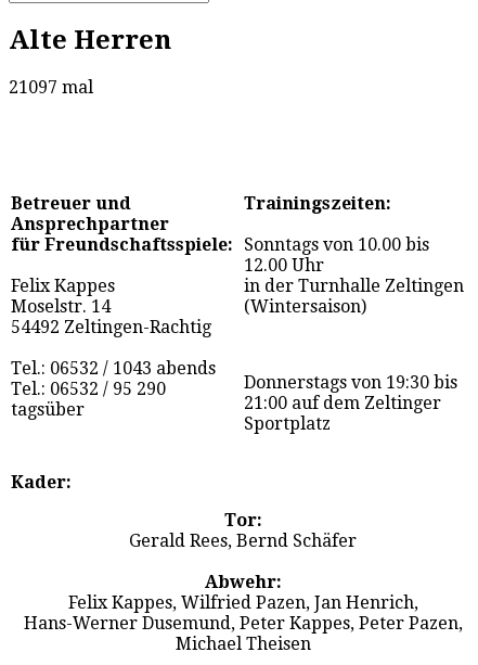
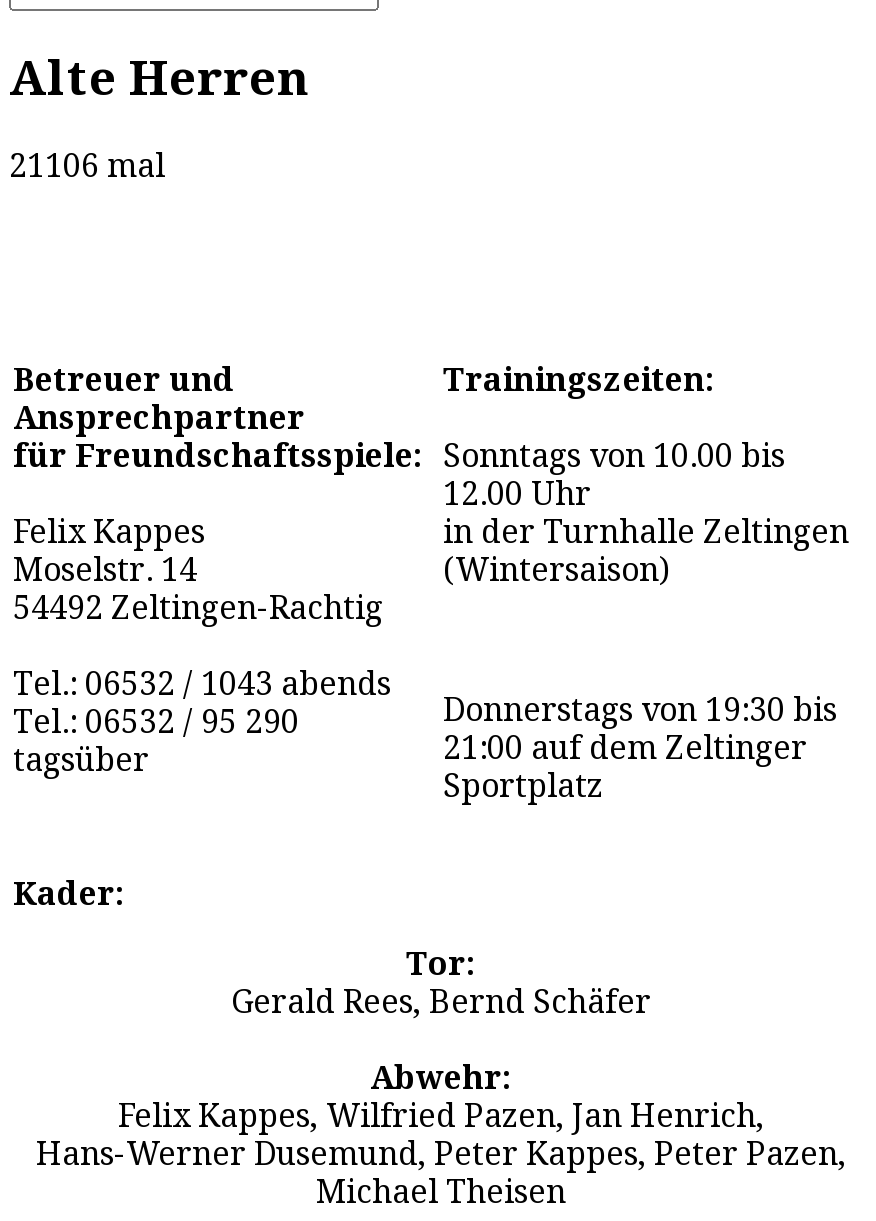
- 21097 mal
+ 21106 mal
